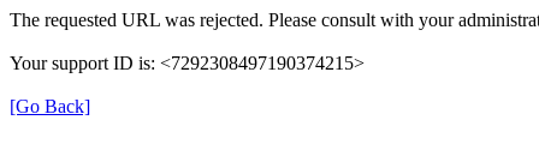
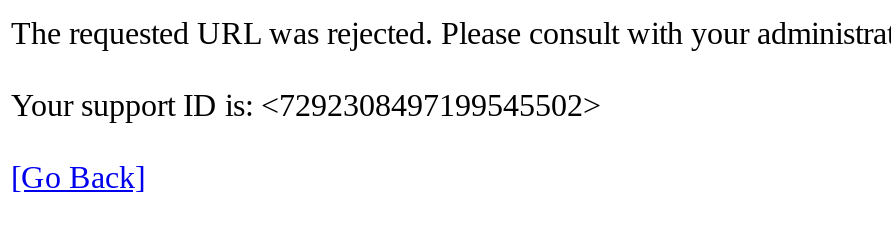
- Your support ID is: <7292308497190374215>
+ Your support ID is: <7292308497199545502>
